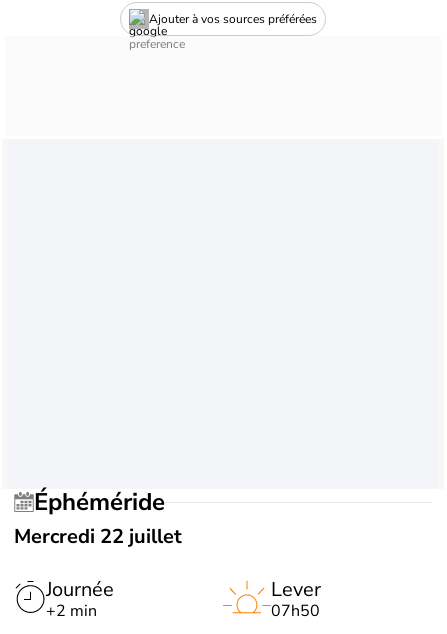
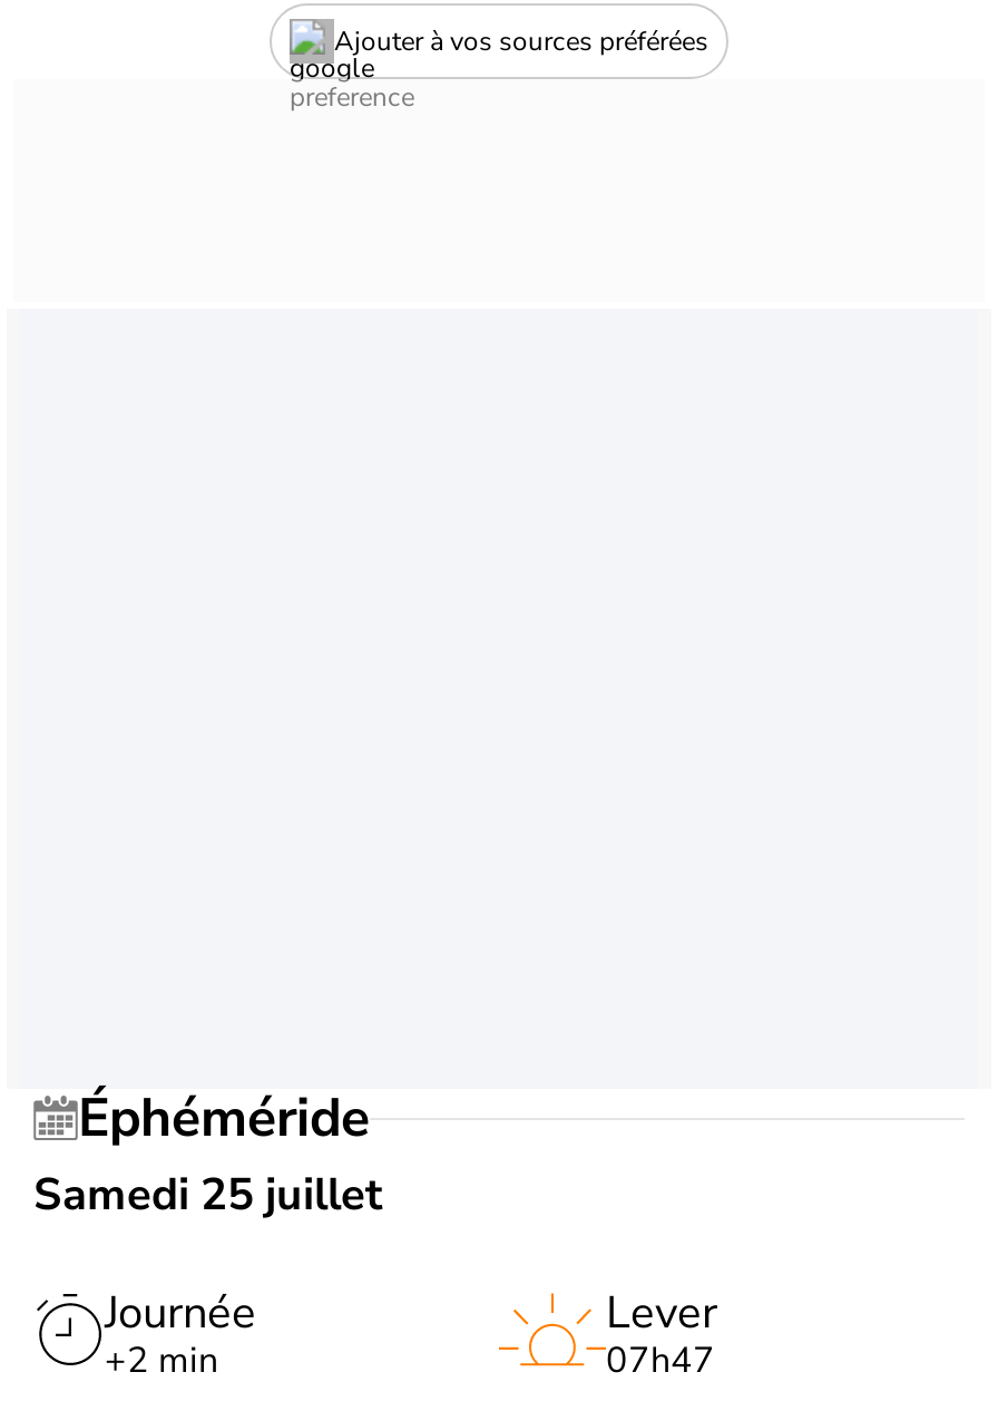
- Mercredi 22 juillet
+ Samedi 25 juillet

- 07h50
+ 07h47
